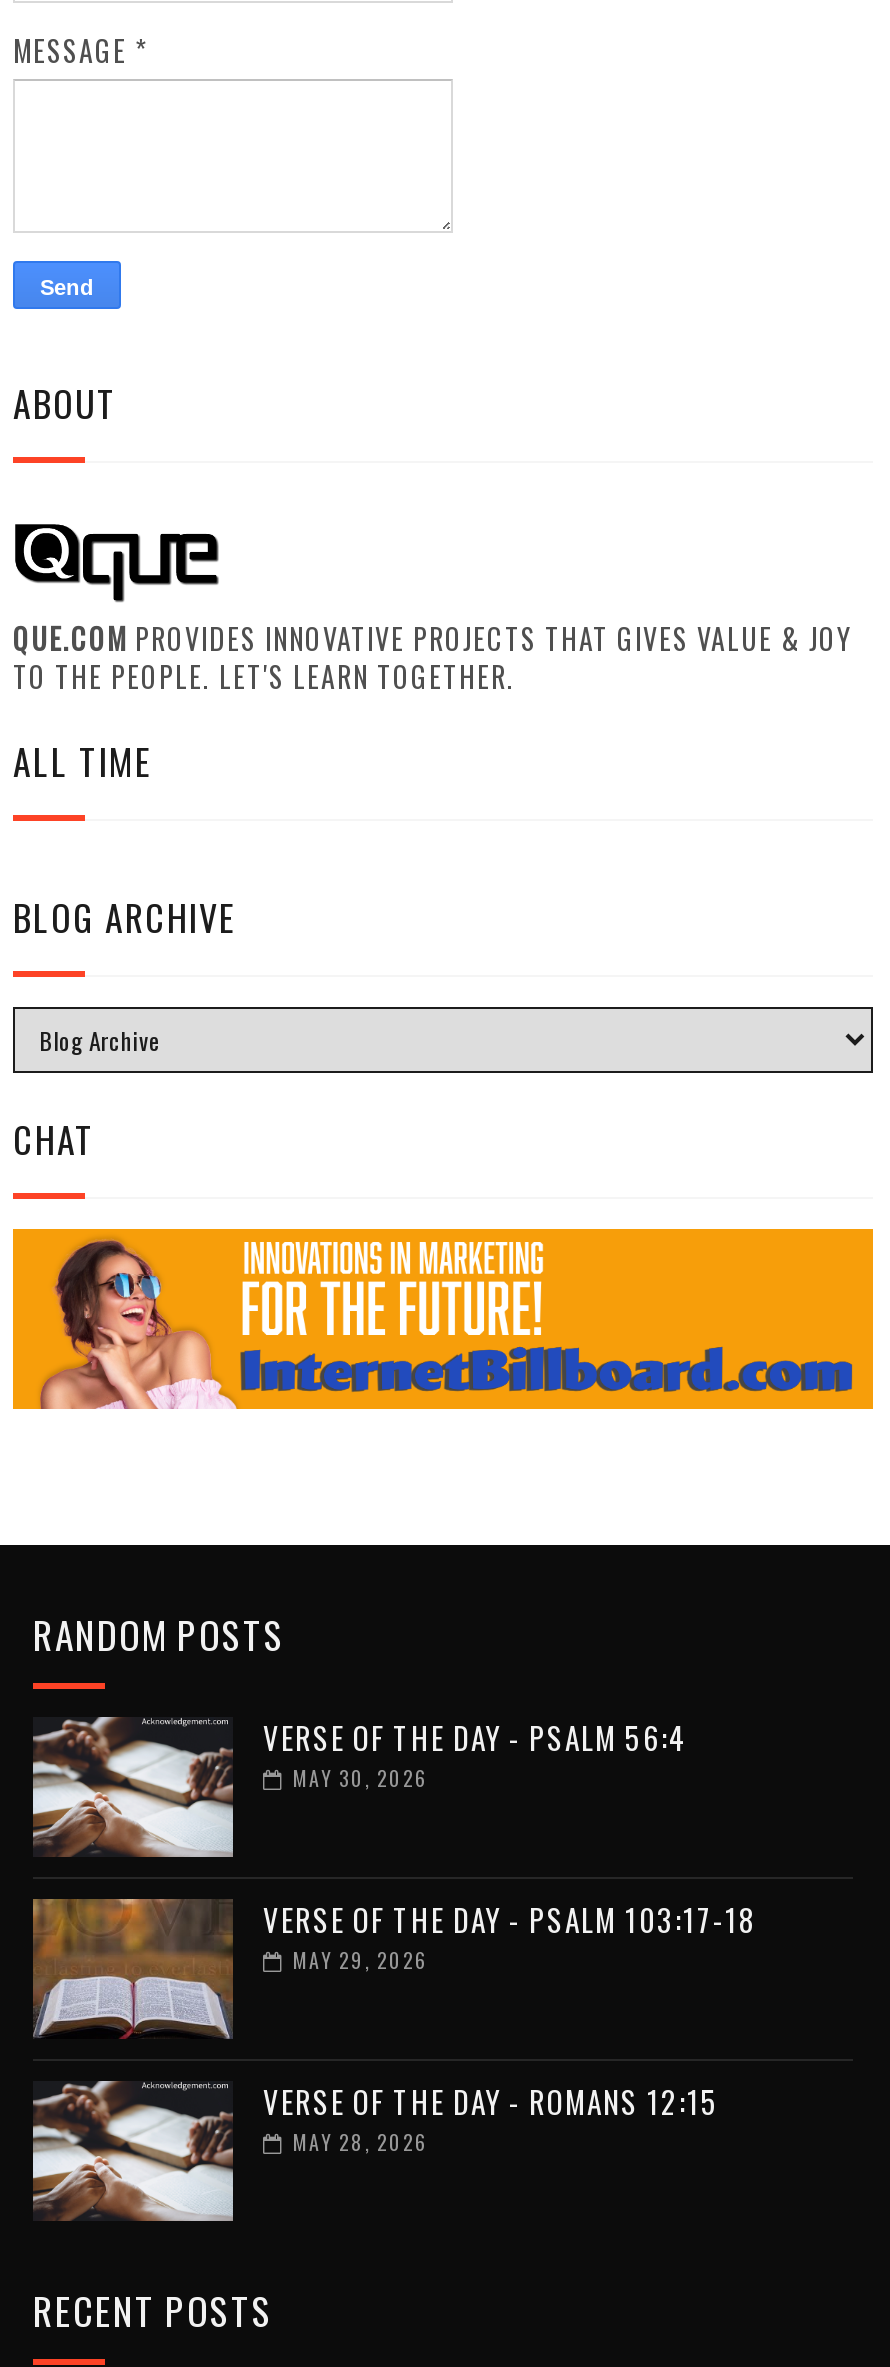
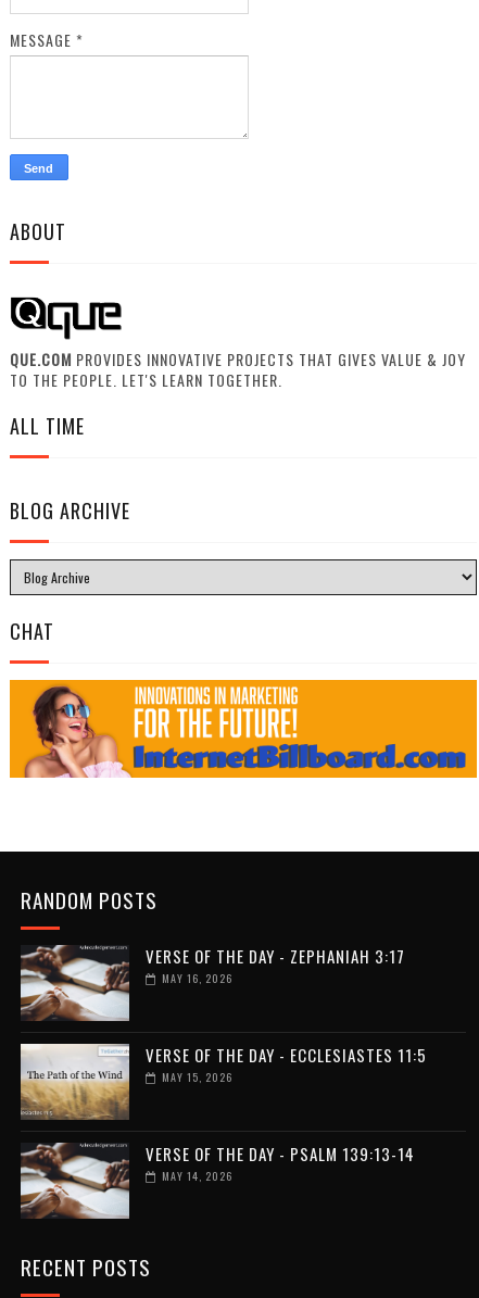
- VERSE OF THE DAY - PSALM 56:4
+ VERSE OF THE DAY - ZEPHANIAH 3:17

- MAY 30, 2026
+ MAY 16, 2026

- [image]
- VERSE OF THE DAY - PSALM 103:17-18
+ [image]
+ VERSE OF THE DAY - ECCLESIASTES 11:5

- MAY 29, 2026
+ MAY 15, 2026

- VERSE OF THE DAY - ROMANS 12:15
+ VERSE OF THE DAY - PSALM 139:13-14

- MAY 28, 2026
+ MAY 14, 2026
